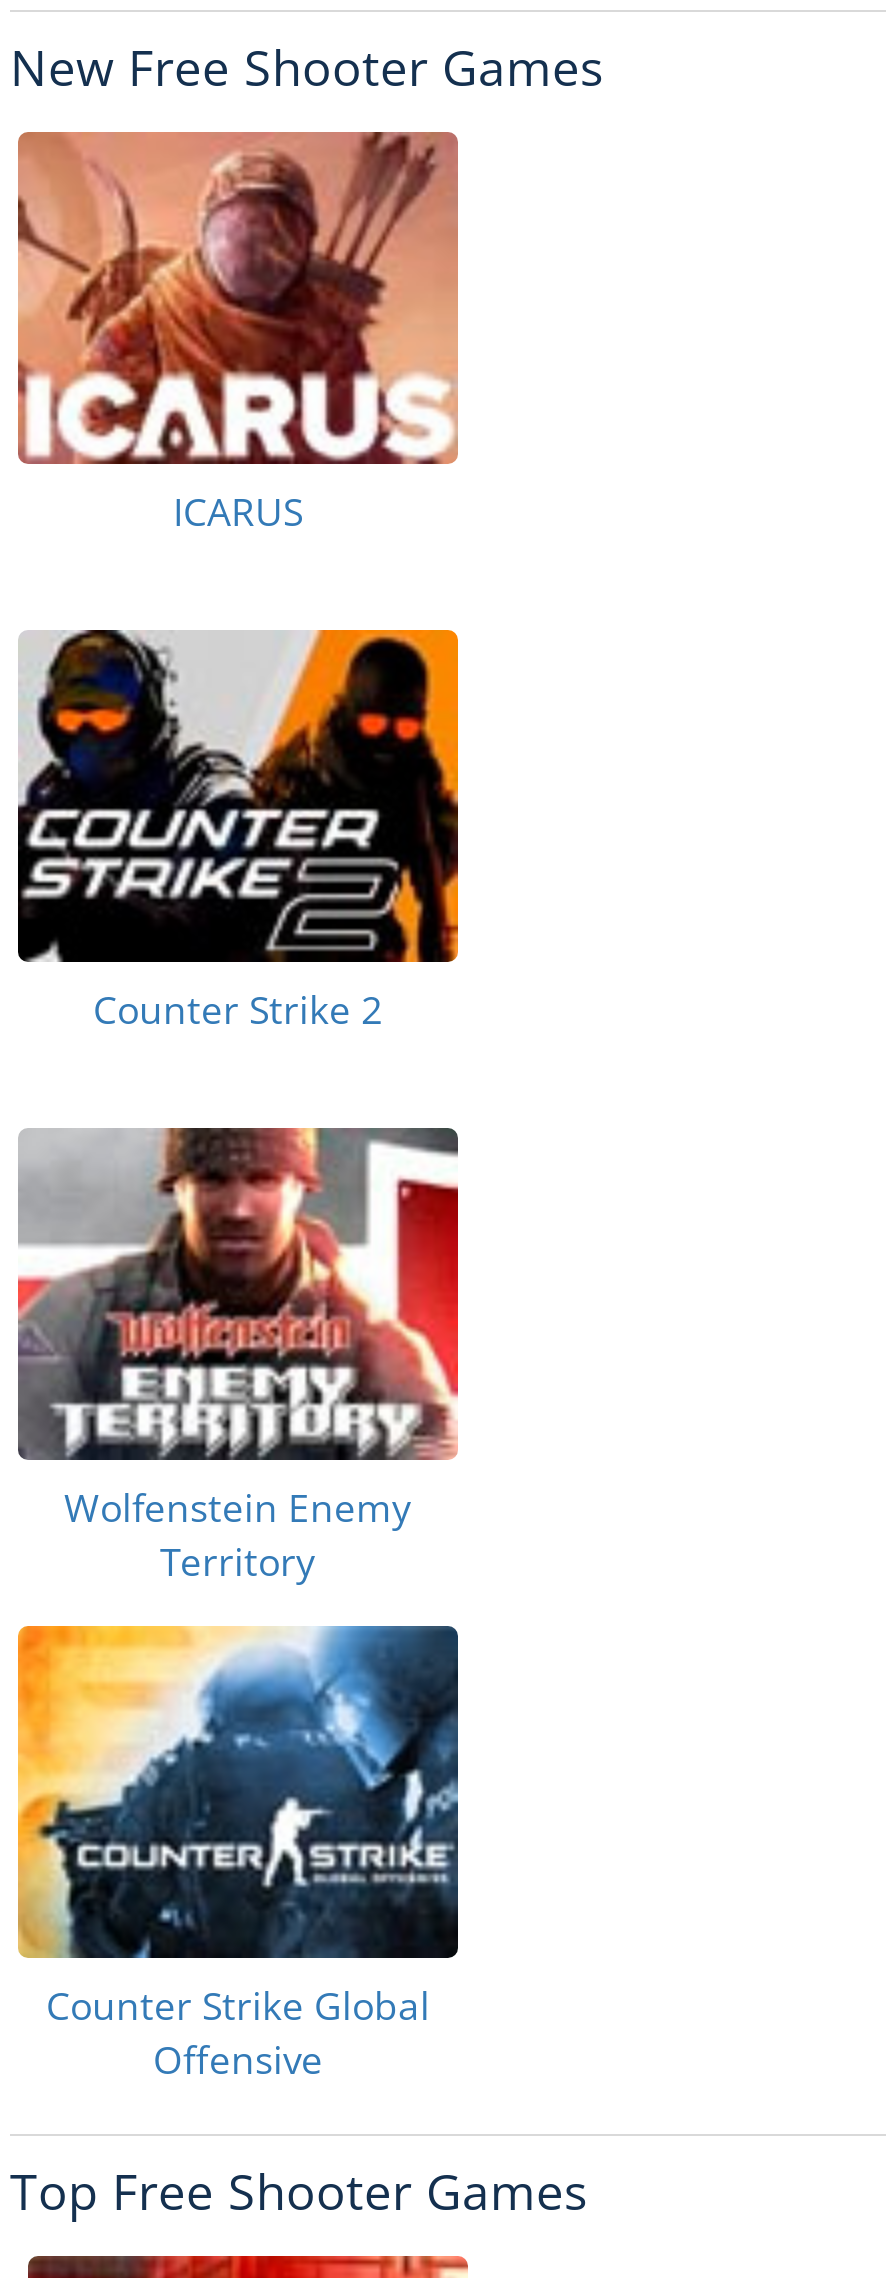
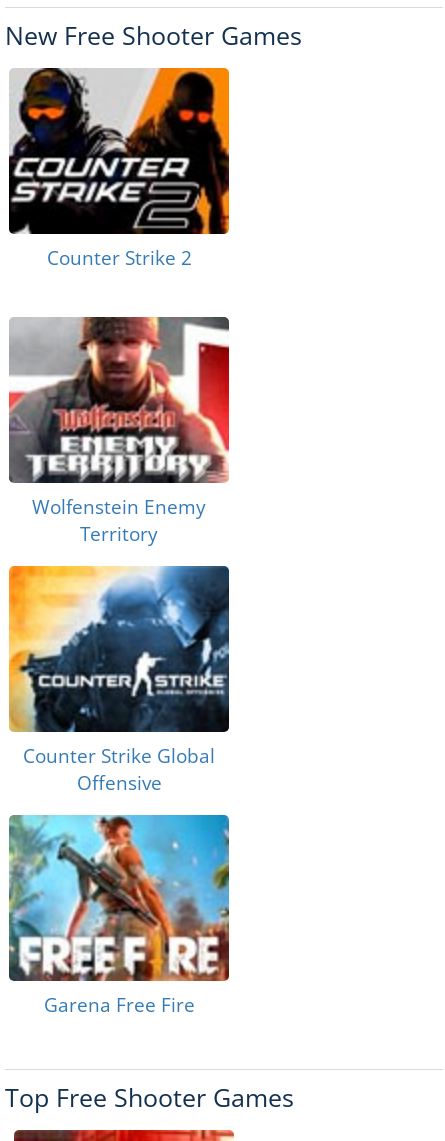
- [image]
- ICARUS

moved up: [image] | Counter Strike 2 | Wolfenstein Enemy | Territory | Counter Strike Global | Offensive

+ [image]
+ Garena Free Fire
